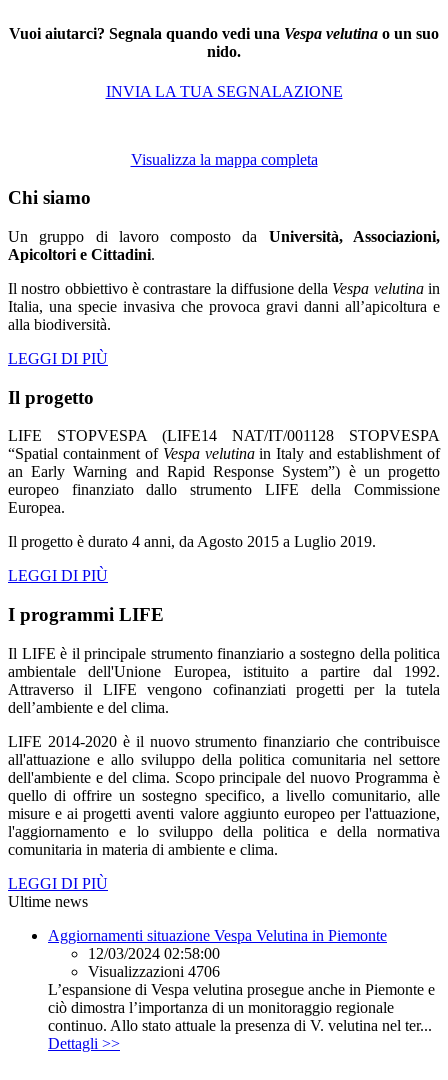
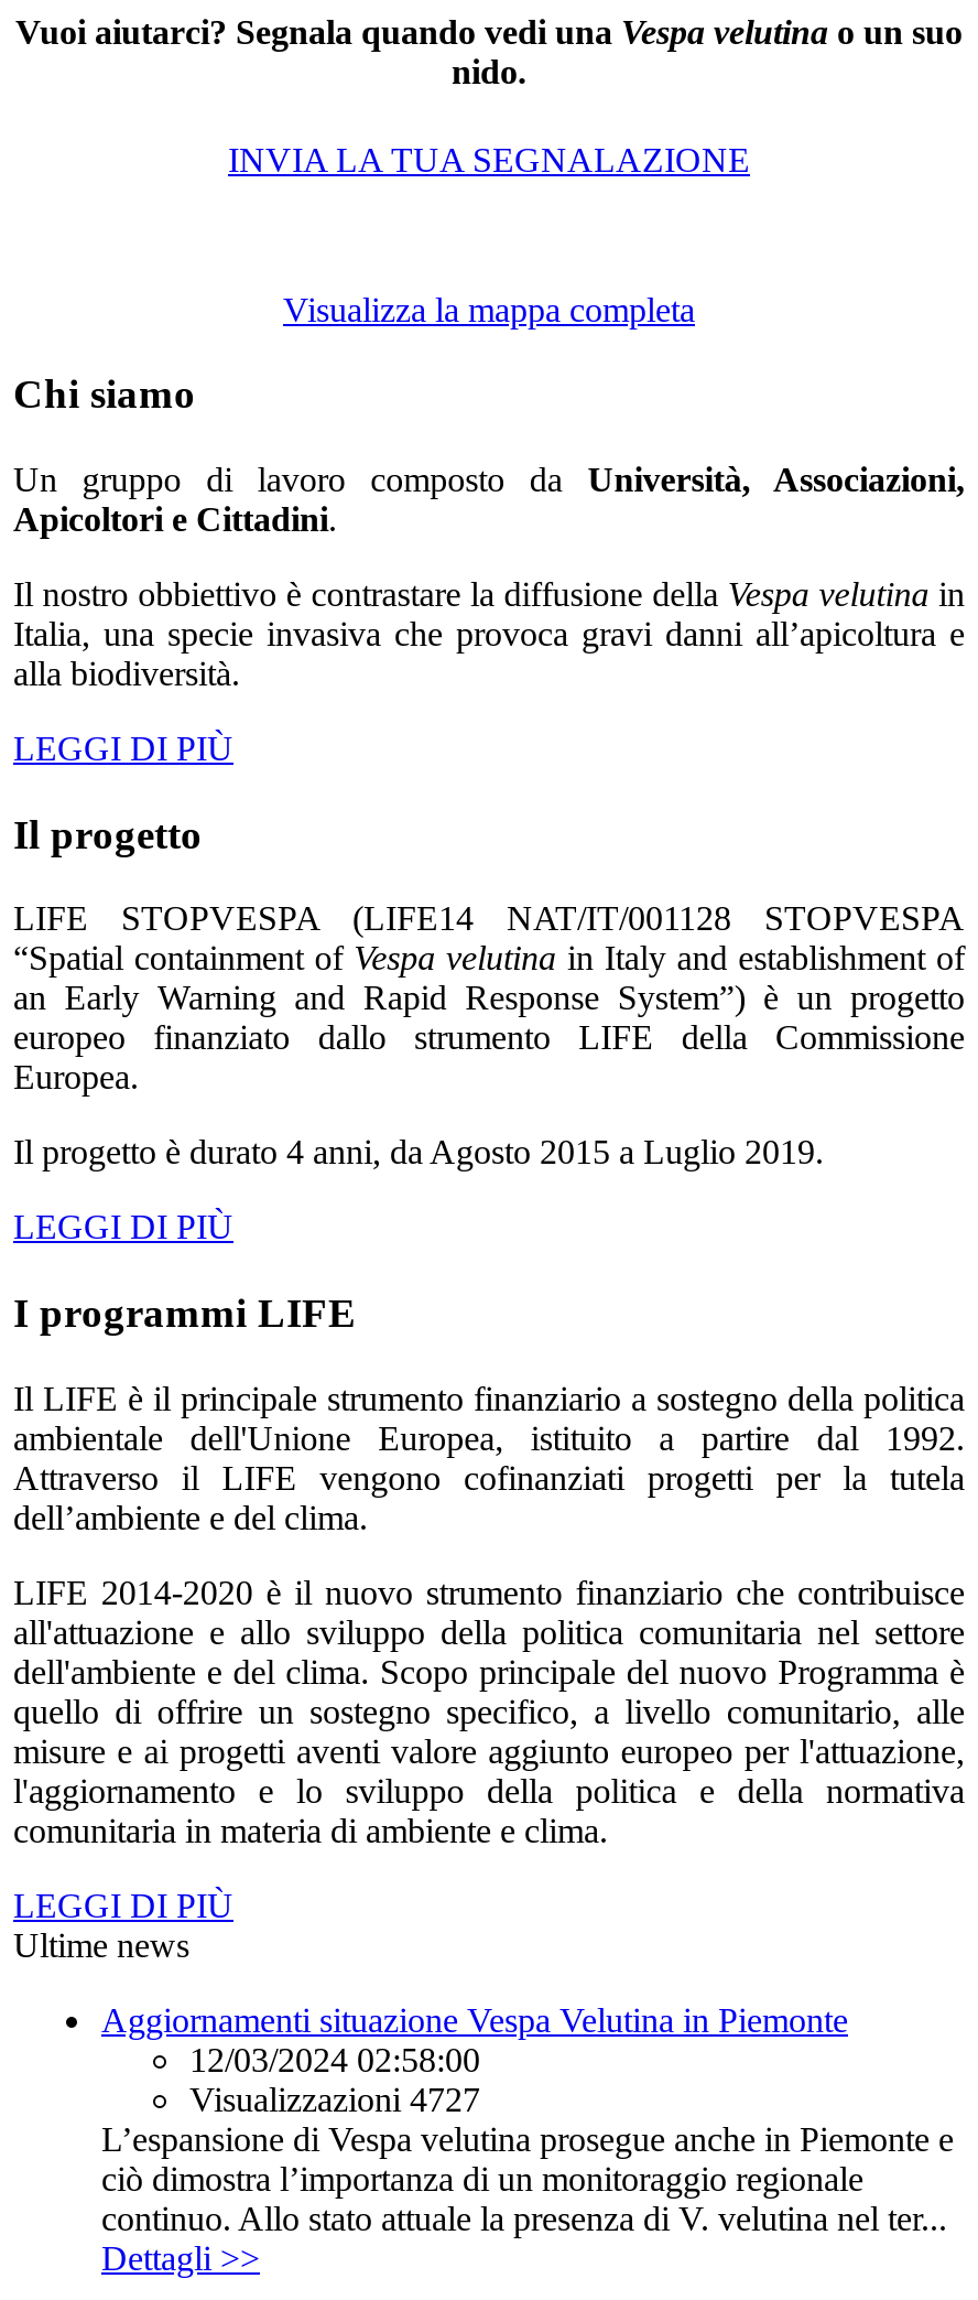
- Visualizzazioni 4706
+ Visualizzazioni 4727
